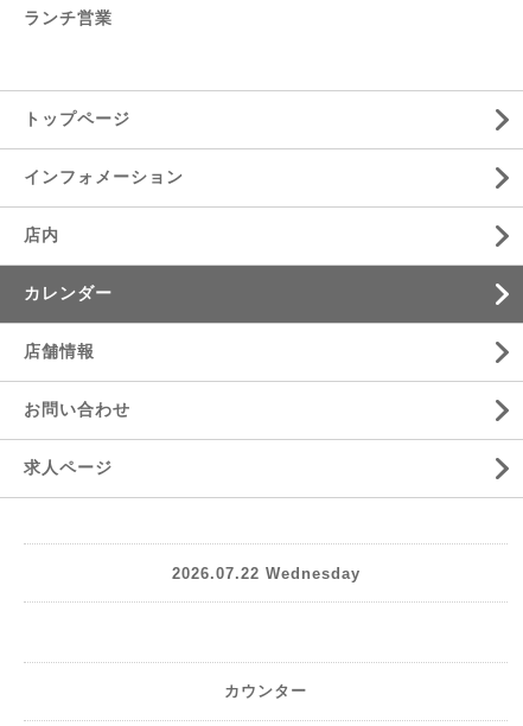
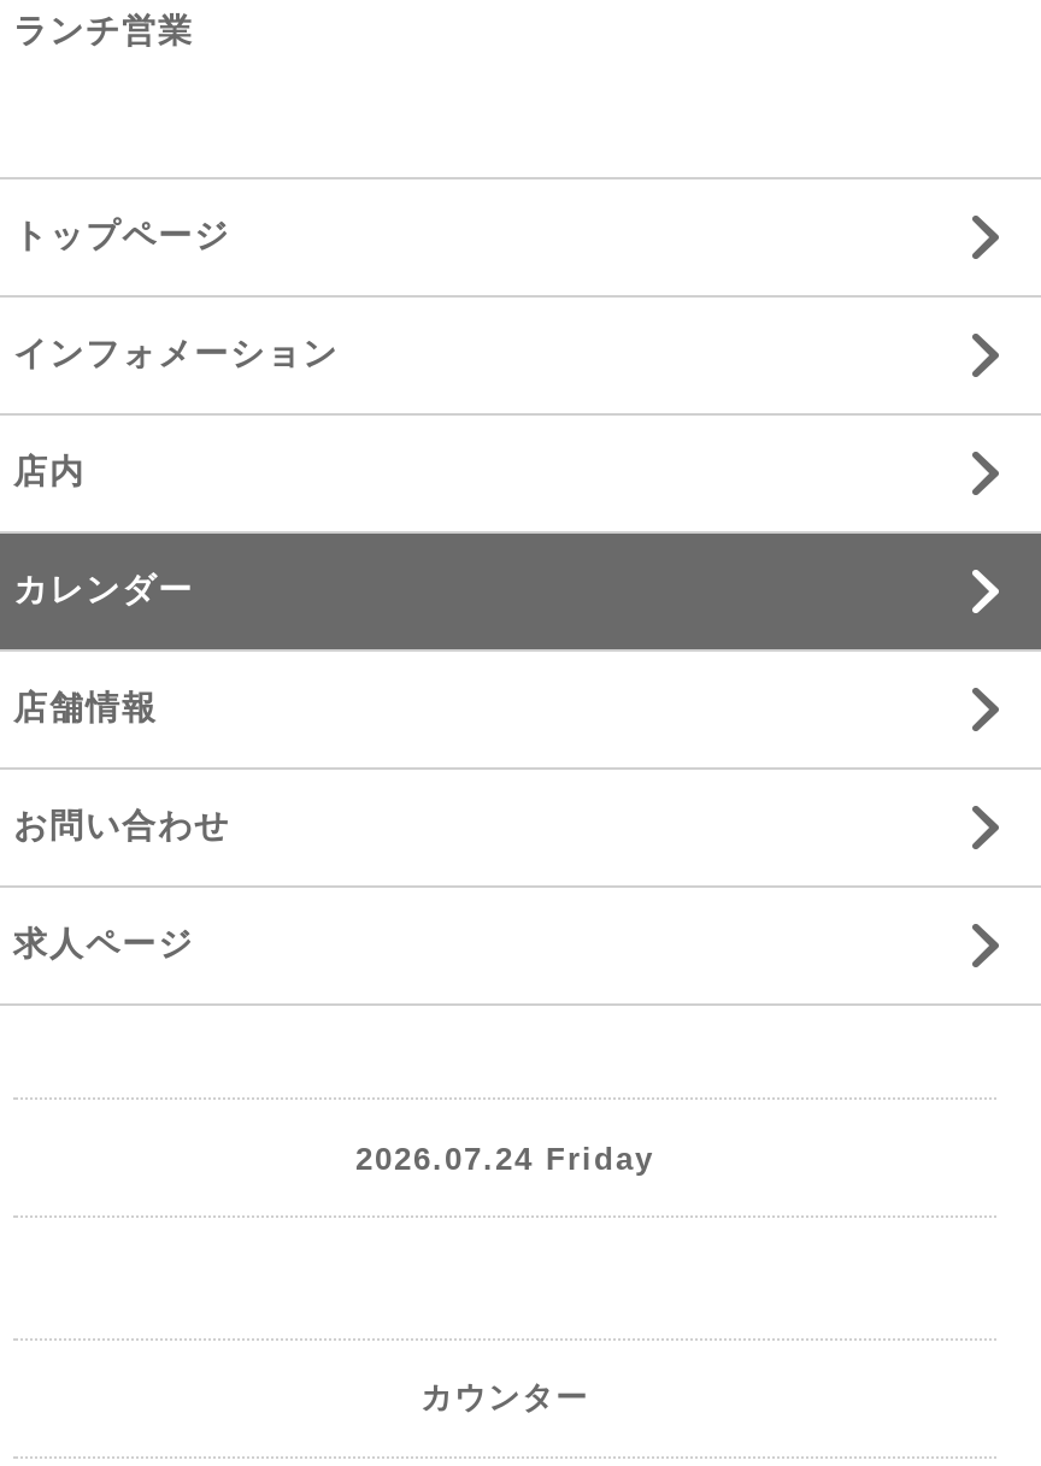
- 2026.07.22 Wednesday
+ 2026.07.24 Friday
